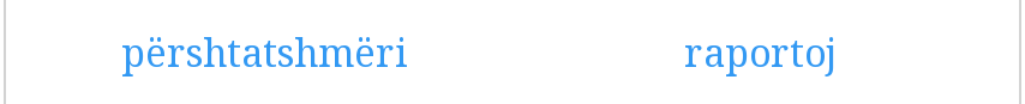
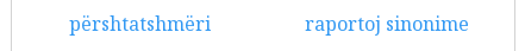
- raportoj
+ raportoj sinonime
